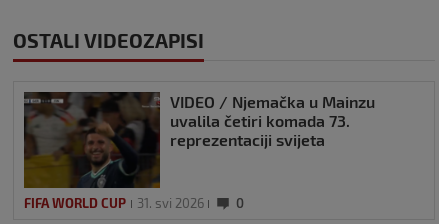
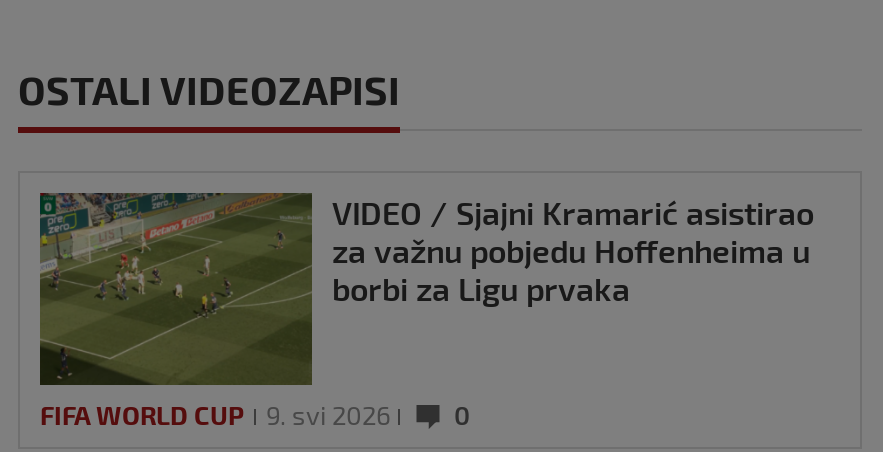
- [image]
- FIFA WORLD CUP 31. svi 2026 0
+ [image]
+ FIFA WORLD CUP 9. svi 2026 0

- VIDEO / Njemačka u Mainzu
- uvalila četiri komada 73.
- reprezentaciji svijeta
+ VIDEO / Sjajni Kramarić asistirao
+ za važnu pobjedu Hoffenheima u
+ borbi za Ligu prvaka
